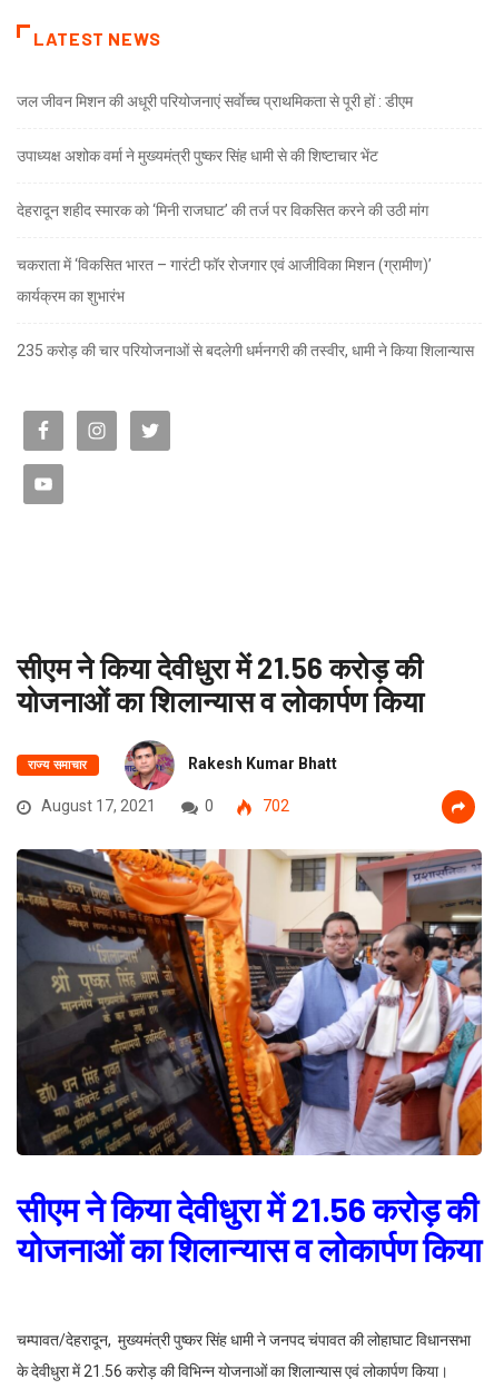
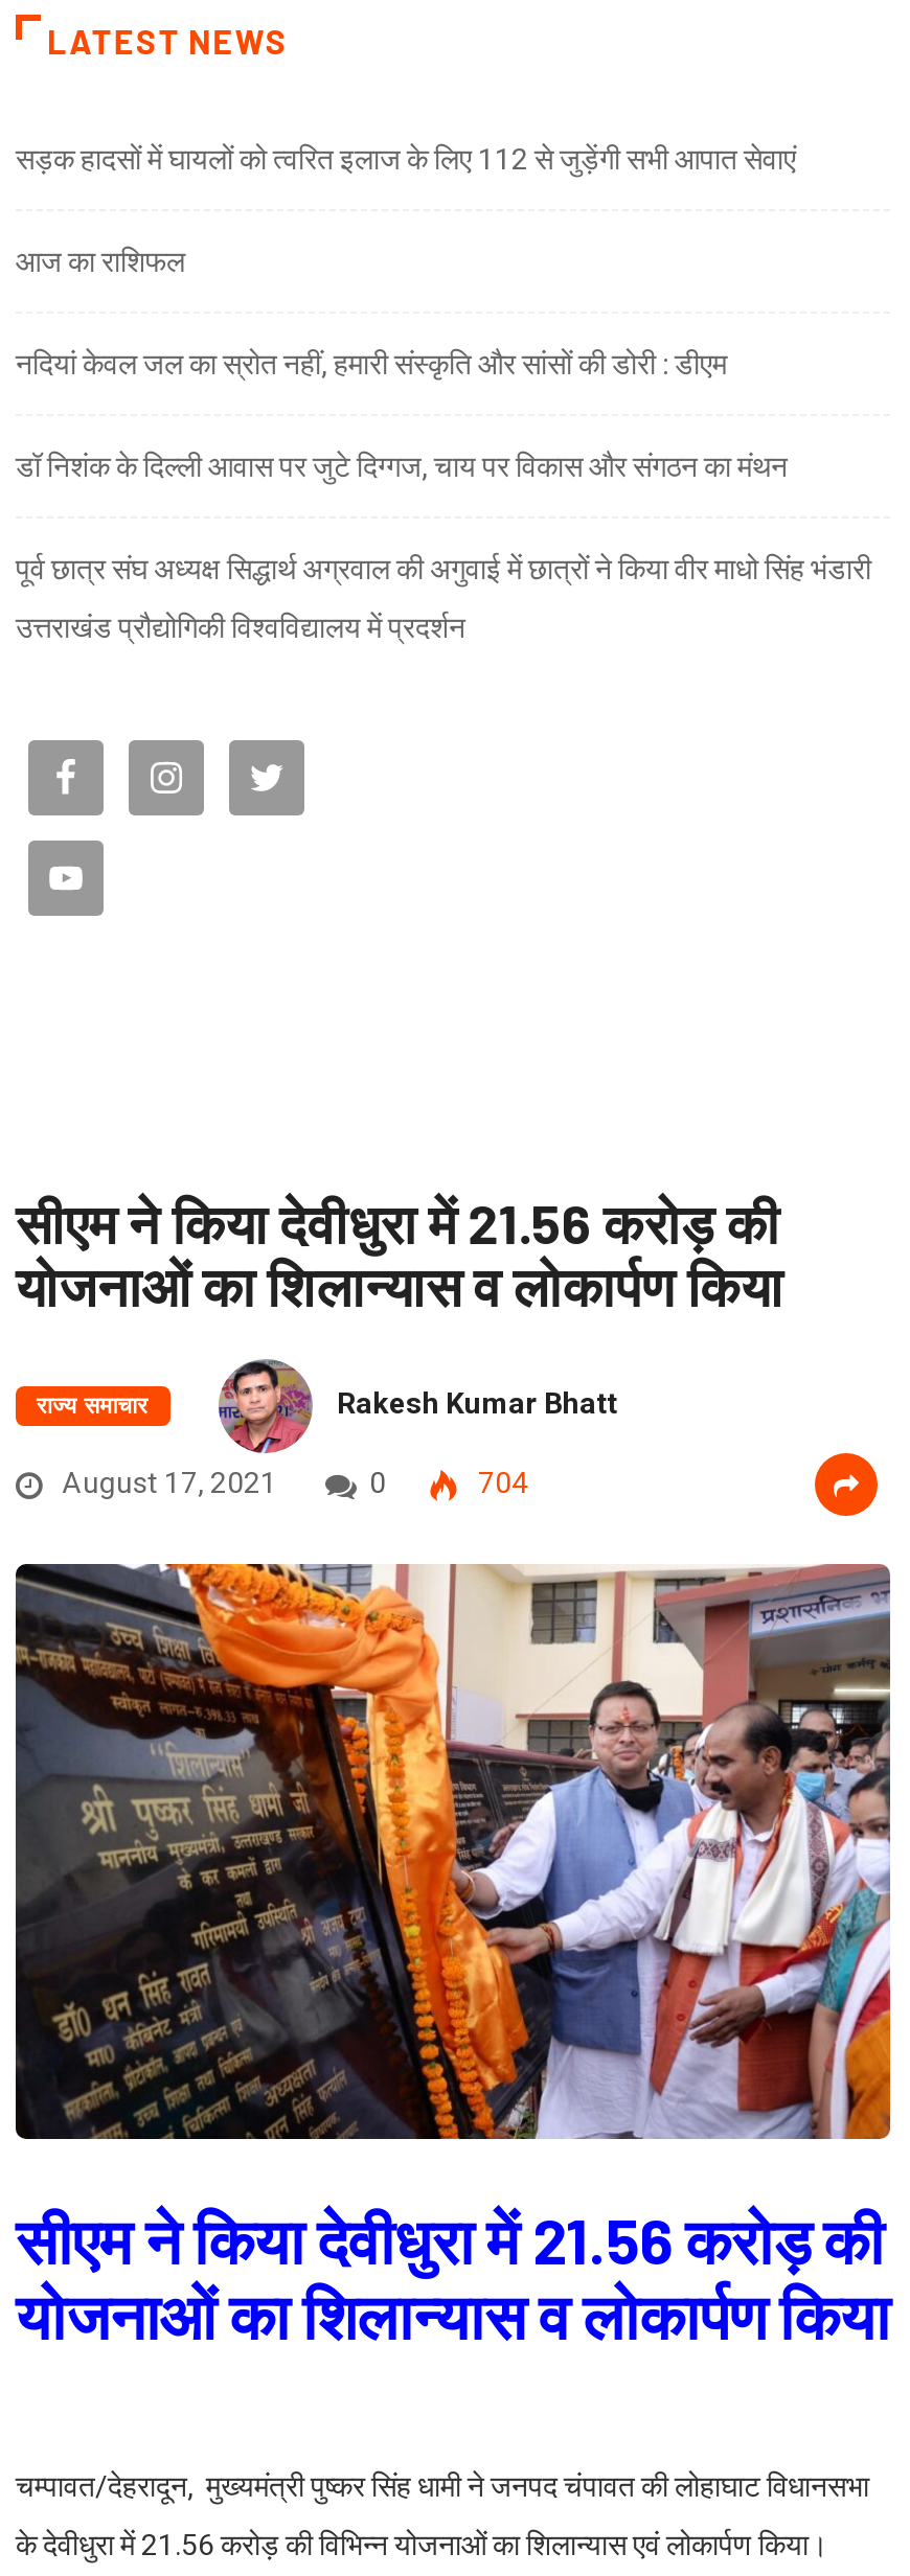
- जल जीवन मिशन की अधूरी परियोजनाएं सर्वाेच्च प्राथमिकता से पूरी हों : डीएम
+ सड़क हादसों में घायलों को त्वरित इलाज के लिए 112 से जुड़ेंगी सभी आपात सेवाएं

- उपाध्यक्ष अशोक वर्मा ने मुख्यमंत्री पुष्कर सिंह धामी से की शिष्टाचार भेंट
+ आज का राशिफल

- देहरादून शहीद स्मारक को ‘मिनी राजघाट’ की तर्ज पर विकसित करने की उठी मांग
+ नदियां केवल जल का स्रोत नहीं, हमारी संस्कृति और सांसों की डोरी : डीएम

- चकराता में ‘विकसित भारत – गारंटी फॉर रोजगार एवं आजीविका मिशन (ग्रामीण)’
+ डॉ निशंक के दिल्ली आवास पर जुटे दिग्गज, चाय पर विकास और संगठन का मंथन

- कार्यक्रम का शुभारंभ
+ पूर्व छात्र संघ अध्यक्ष सिद्धार्थ अग्रवाल की अगुवाई में छात्रों ने किया वीर माधो सिंह भंडारी

- 235 करोड़ की चार परियोजनाओं से बदलेगी धर्मनगरी की तस्वीर, धामी ने किया शिलान्यास
+ उत्तराखंड प्रौद्योगिकी विश्वविद्यालय में प्रदर्शन

- 702
+ 704
